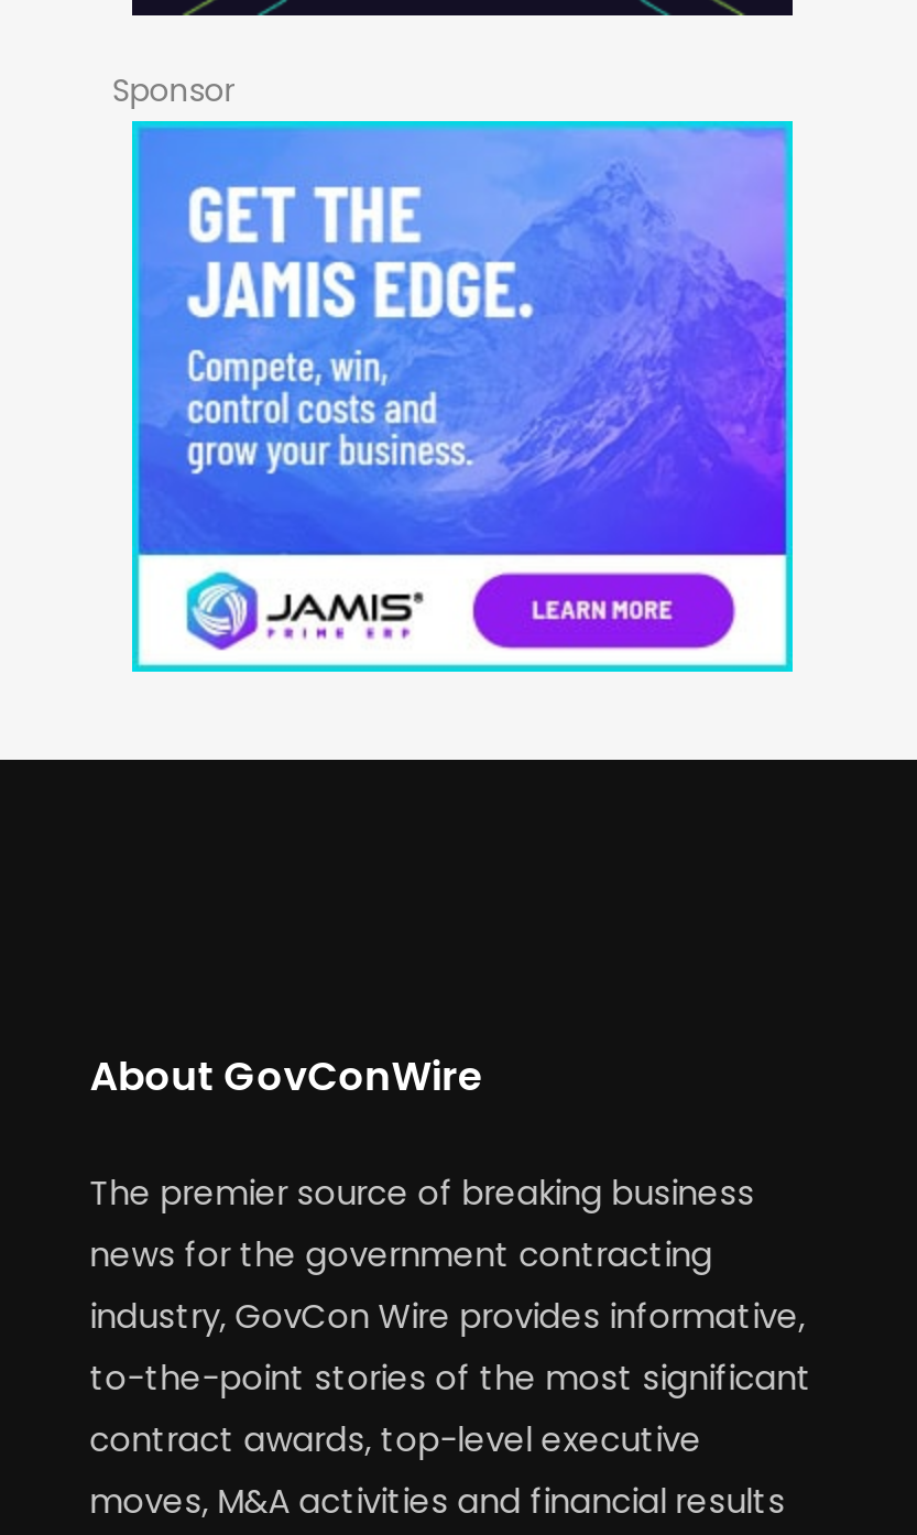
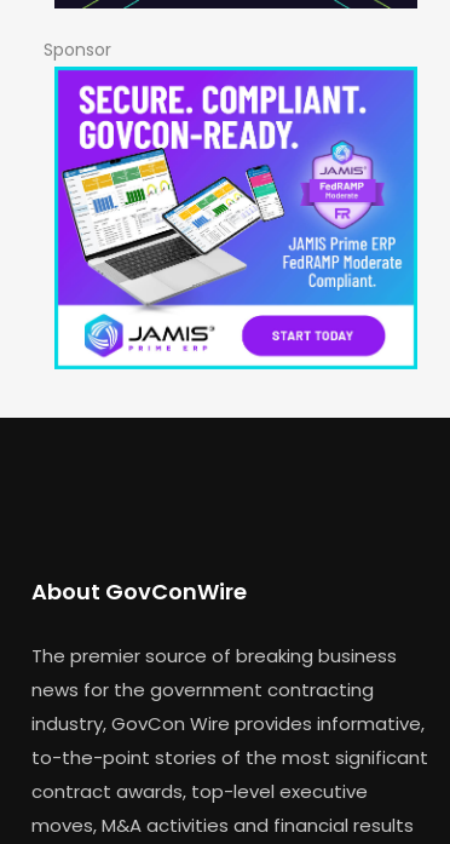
- [image]
+ [image]
